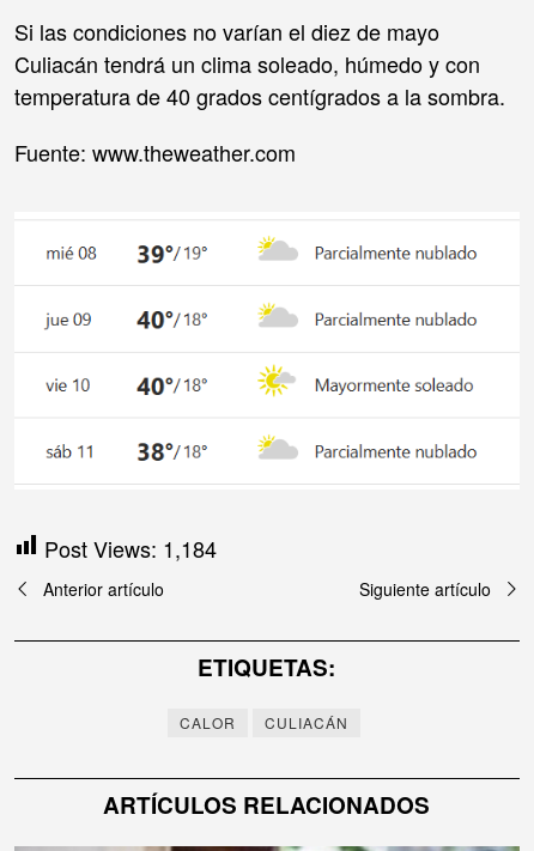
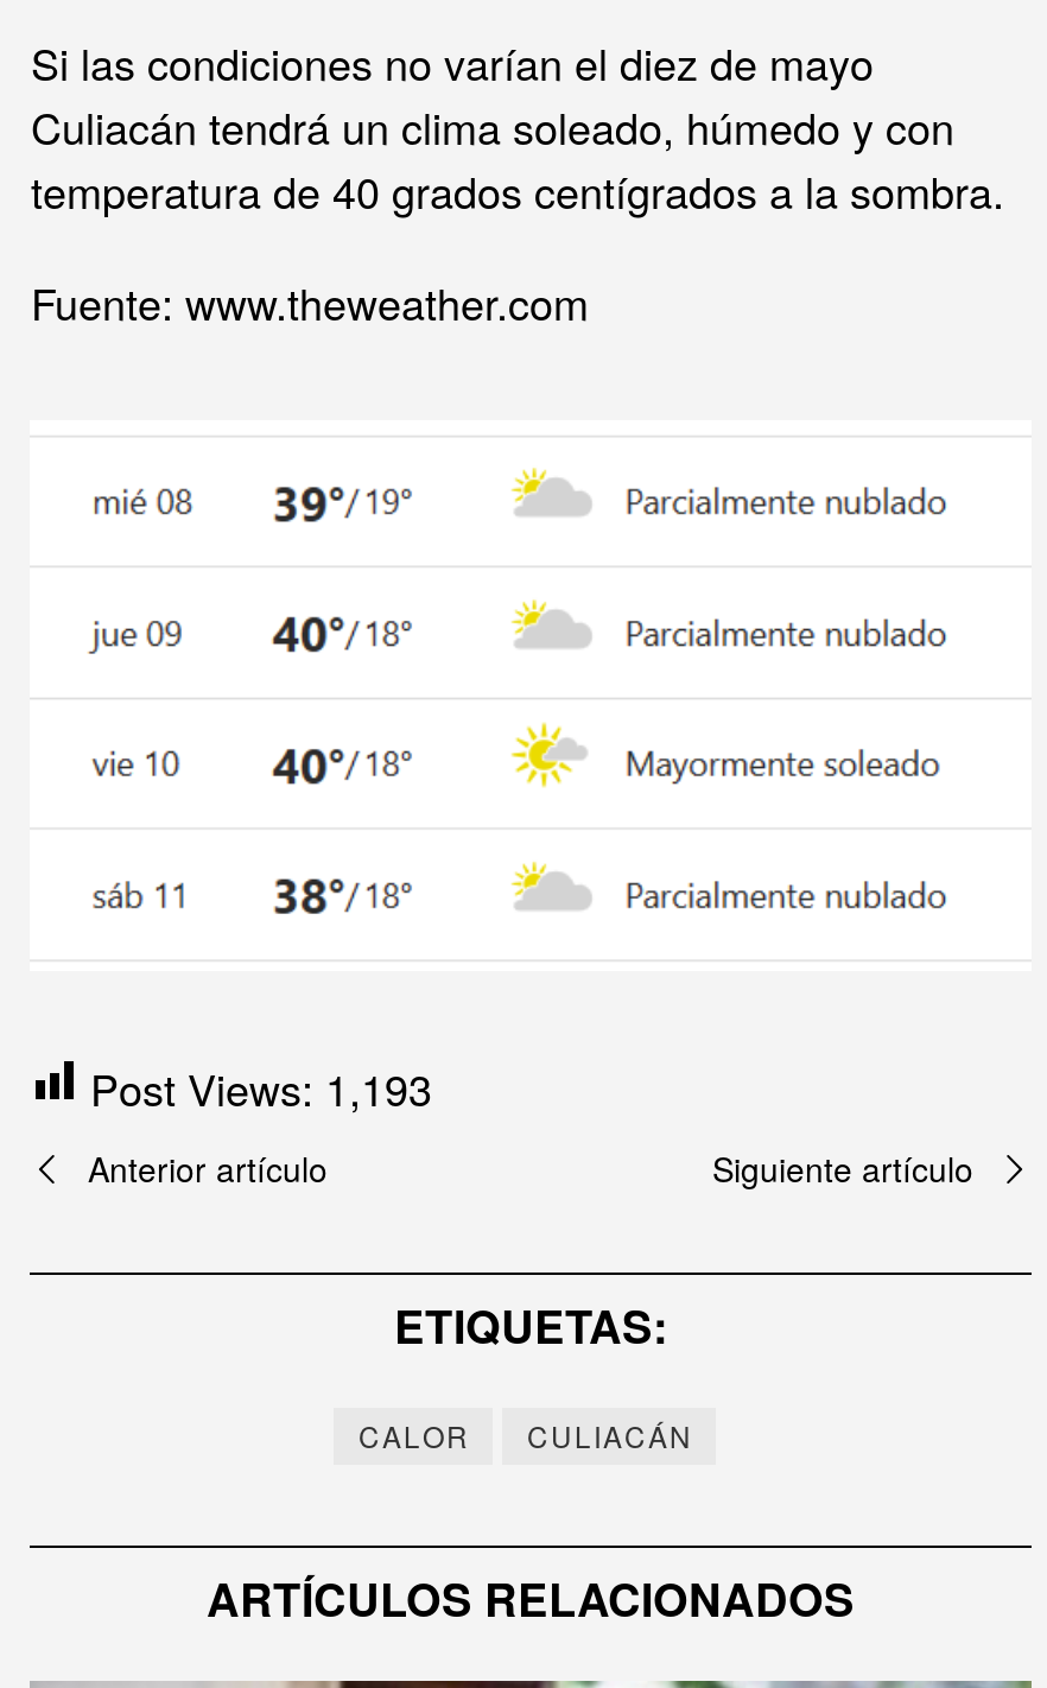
- Post Views: 1,184
+ Post Views: 1,193
